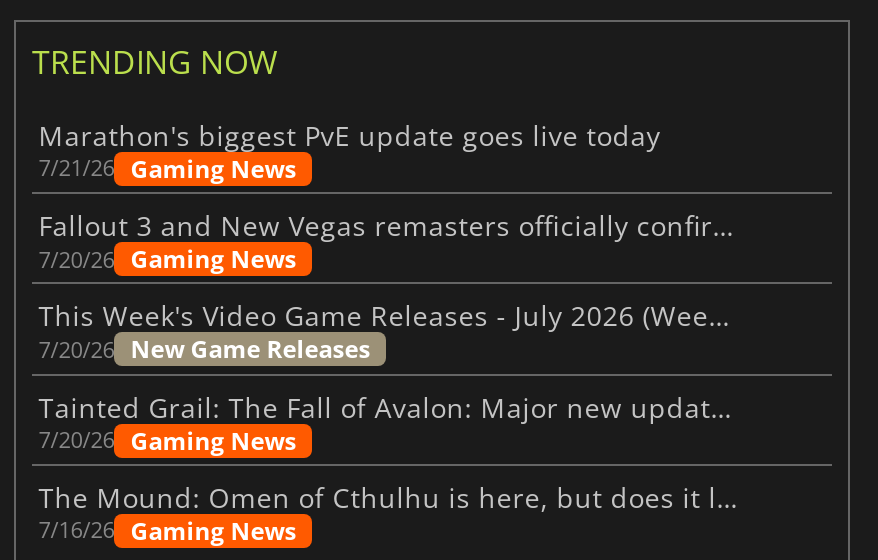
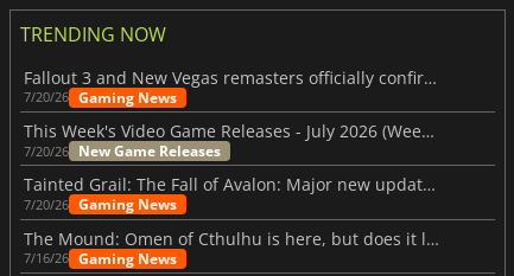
- Marathon's biggest PvE update goes live today
- 7/21/26 Gaming News
